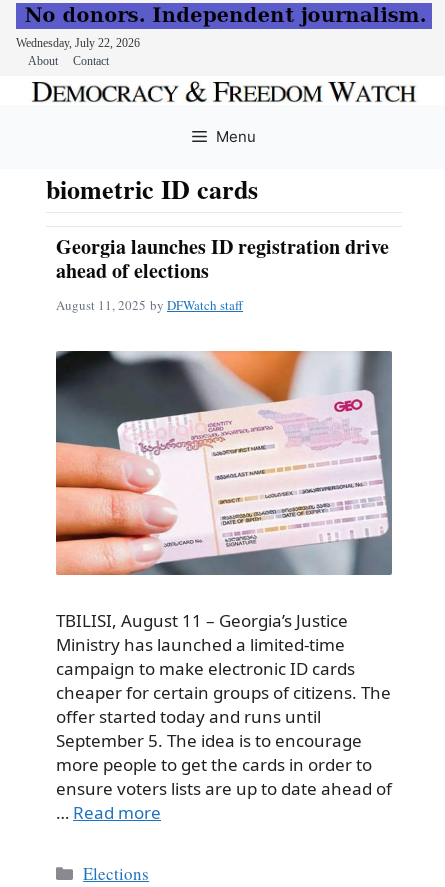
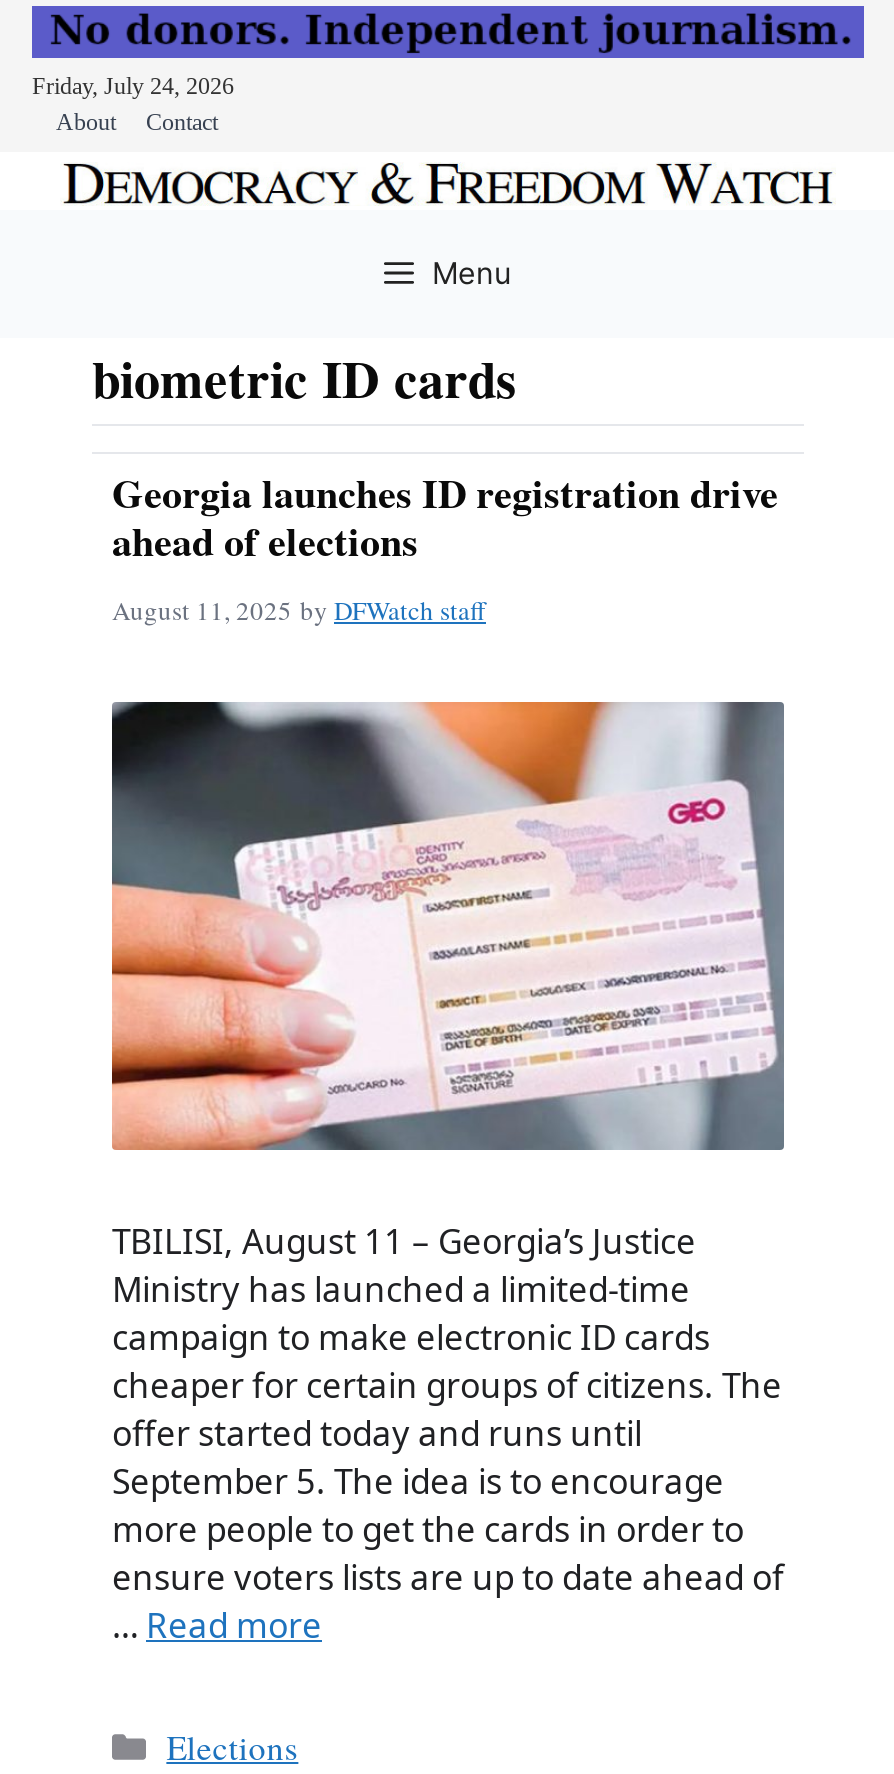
- Wednesday, July 22, 2026
+ Friday, July 24, 2026
